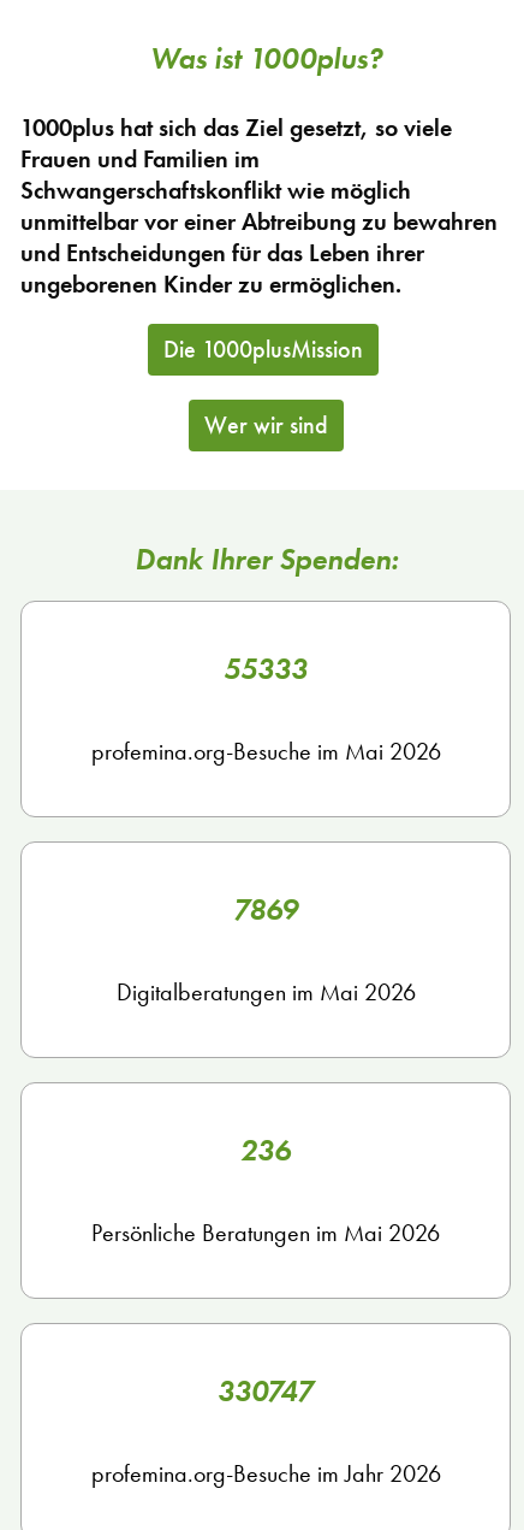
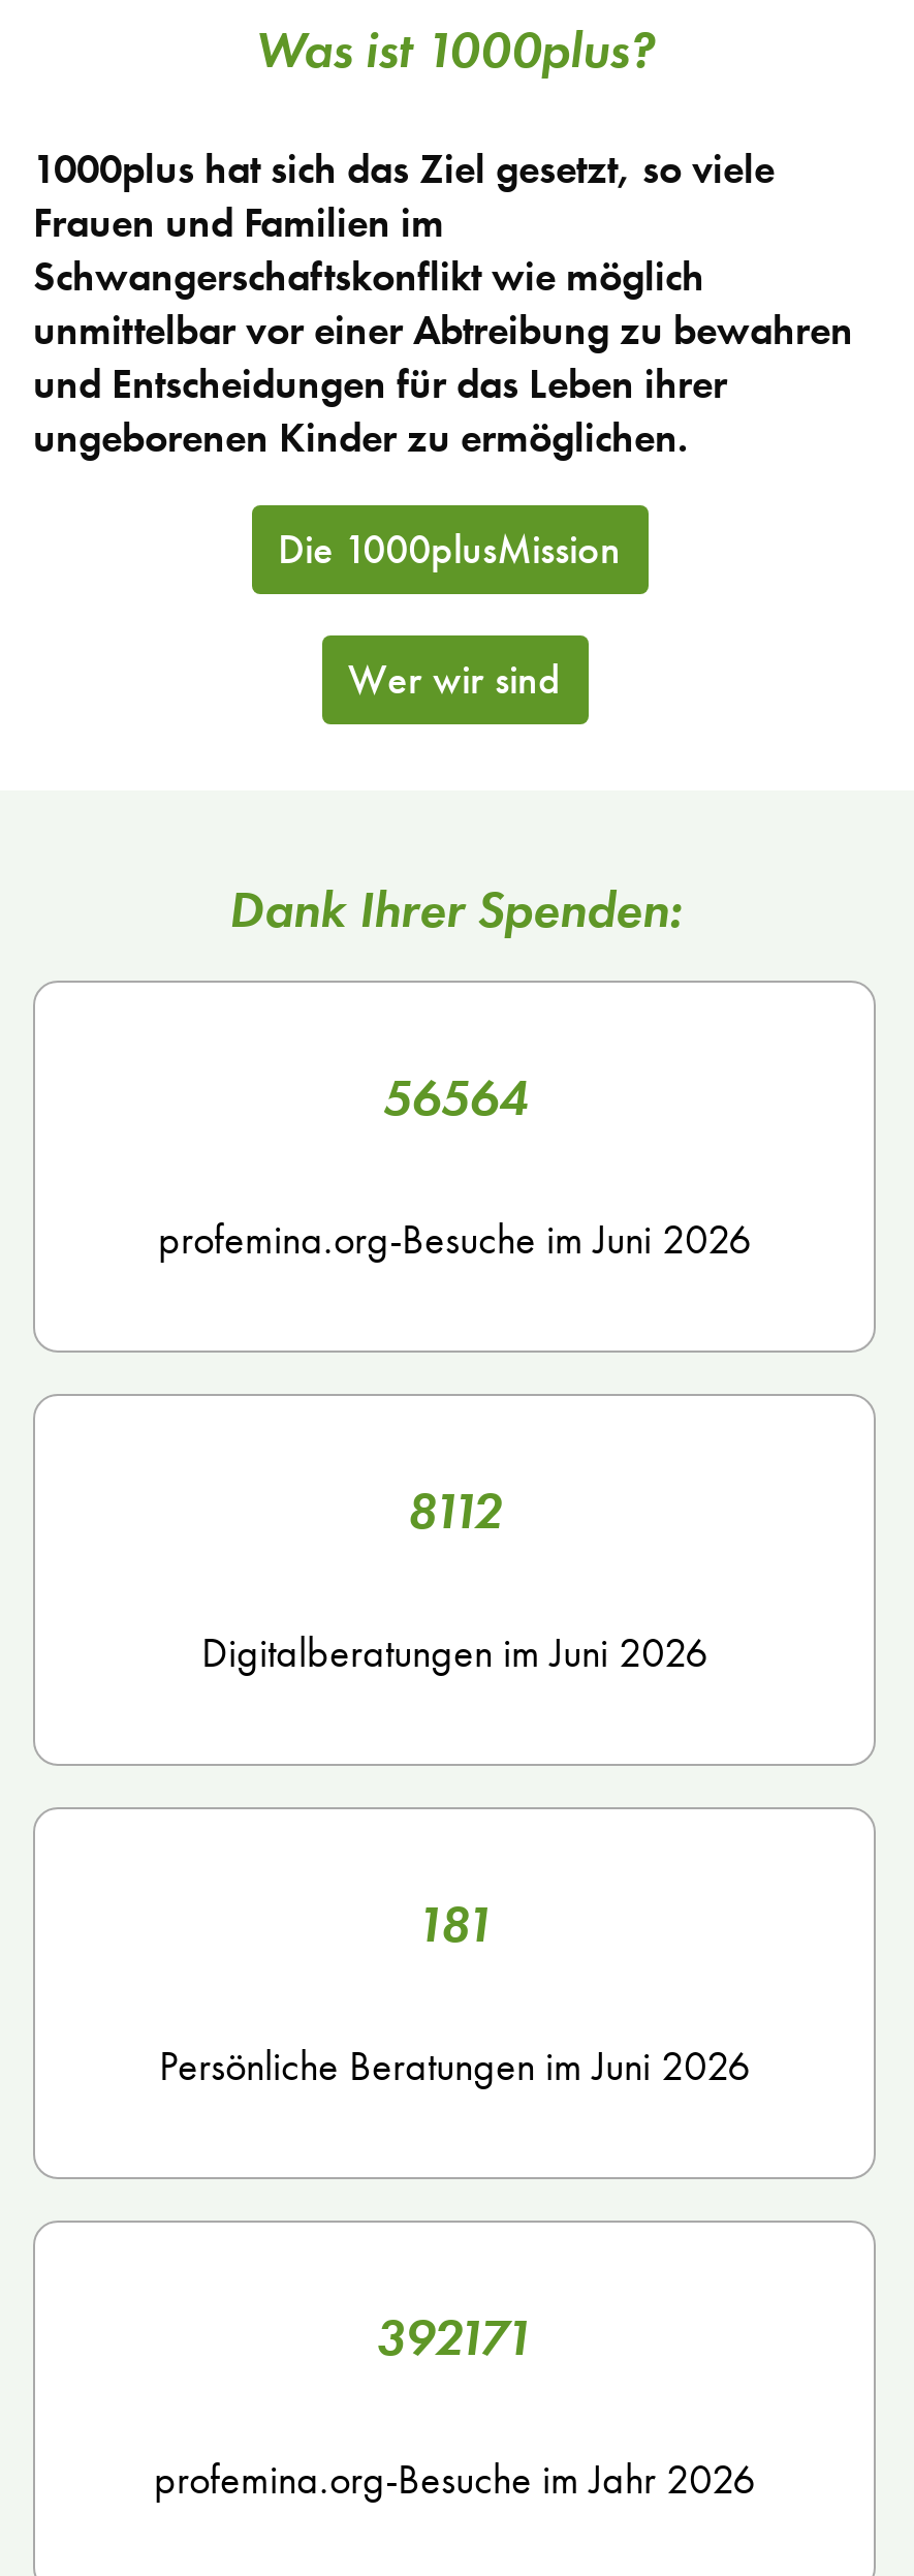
- 55333
+ 56564

- profemina.org-Besuche im Mai 2026
+ profemina.org-Besuche im Juni 2026

- 7869
+ 8112

- Digitalberatungen im Mai 2026
+ Digitalberatungen im Juni 2026

- 236
+ 181

- Persönliche Beratungen im Mai 2026
+ Persönliche Beratungen im Juni 2026

- 330747
+ 392171
